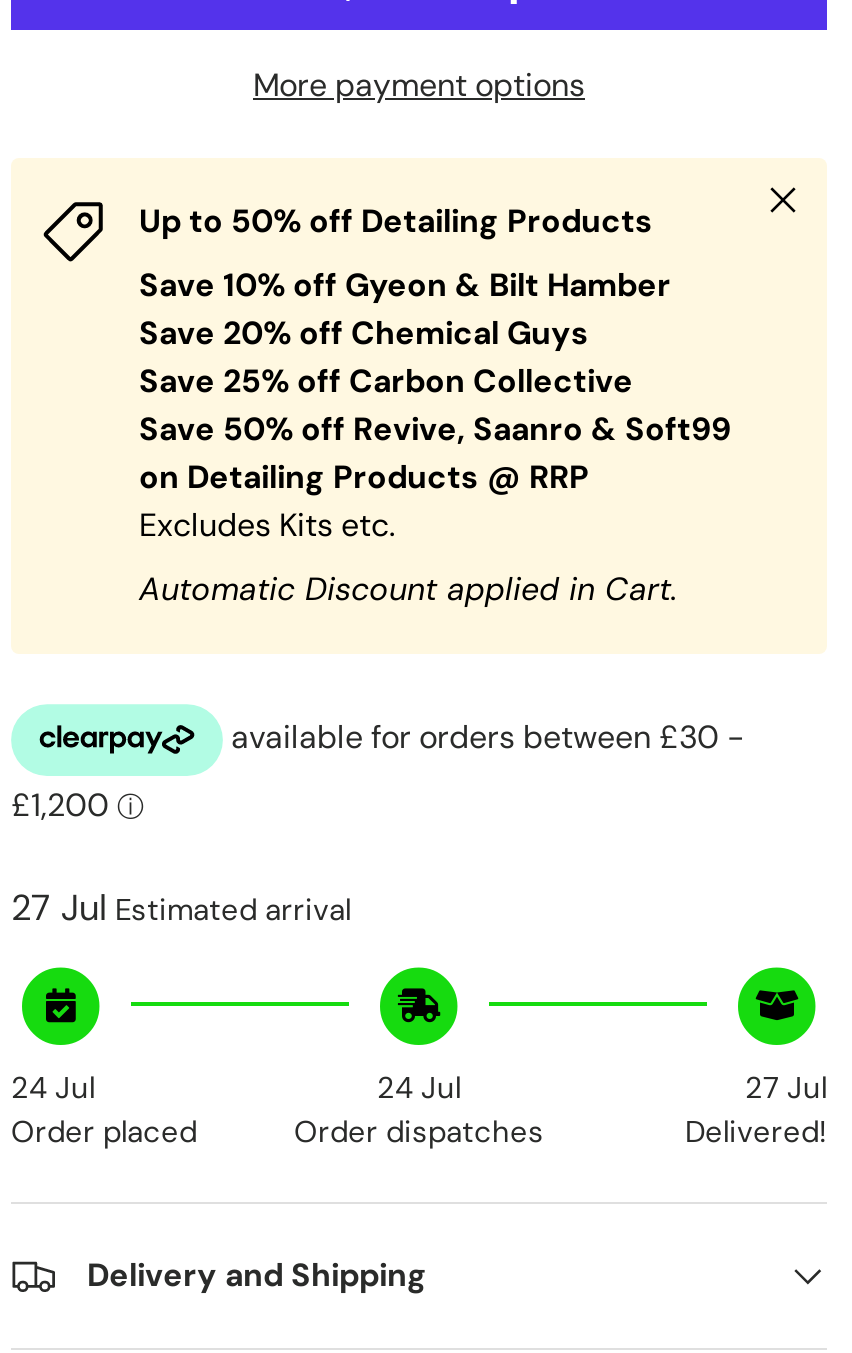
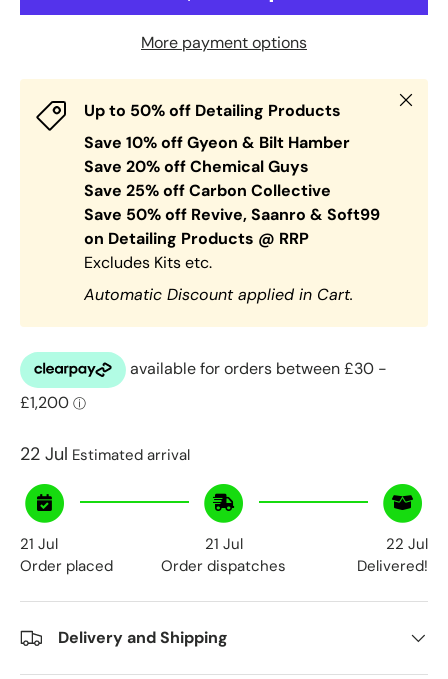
- 27 Jul Estimated arrival
+ 22 Jul Estimated arrival

- 24 Jul
+ 21 Jul

- 24 Jul
+ 21 Jul

- 27 Jul
+ 22 Jul
